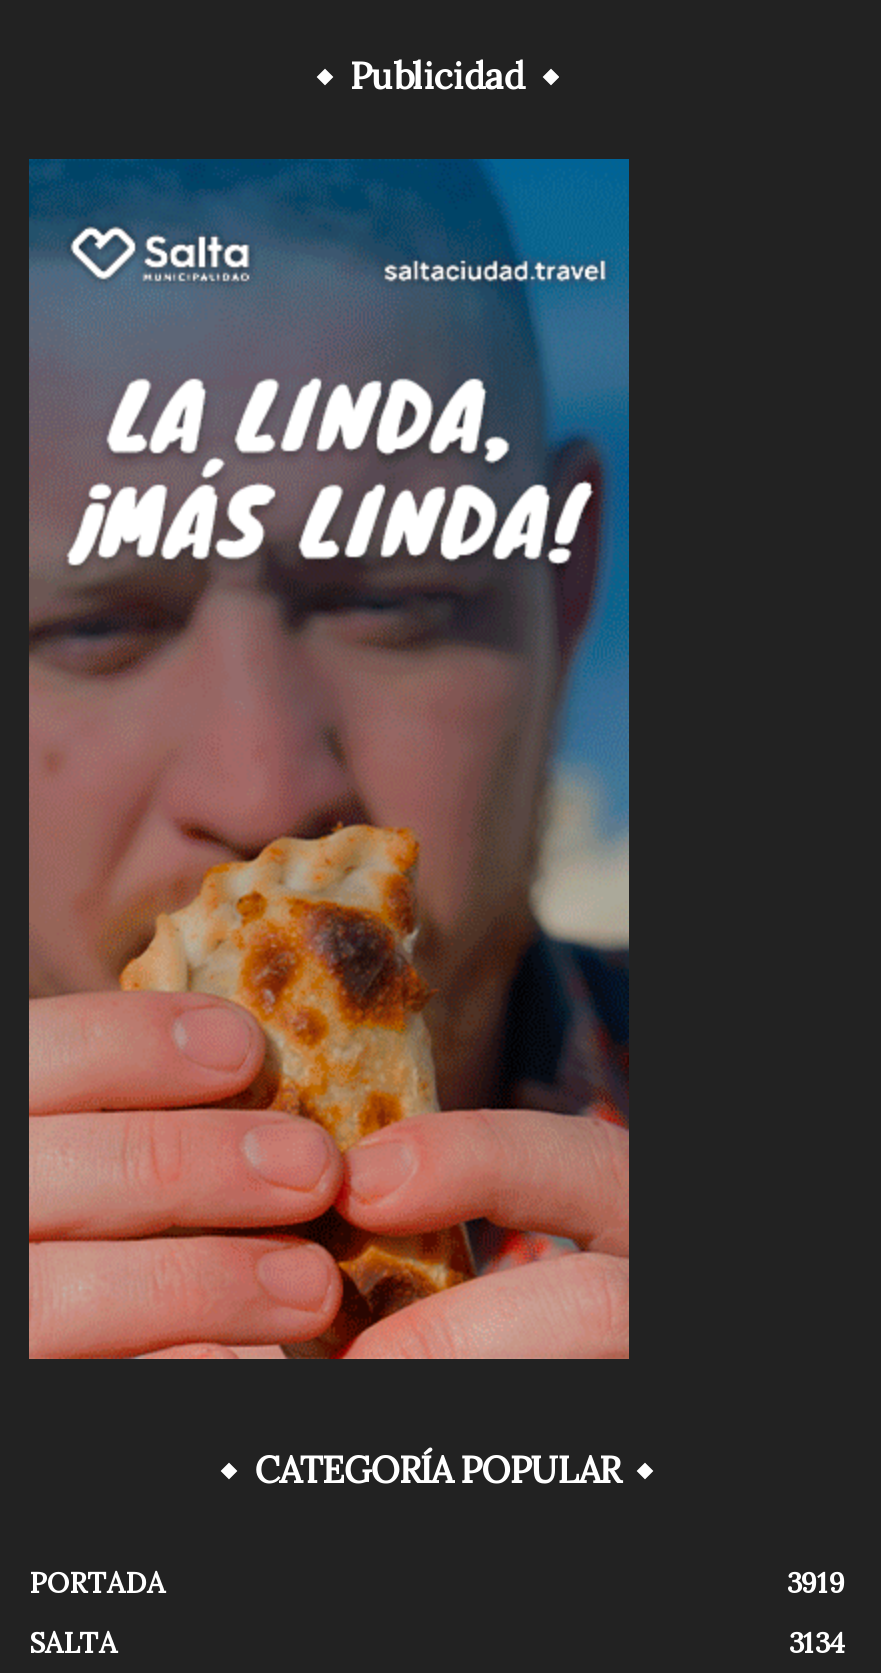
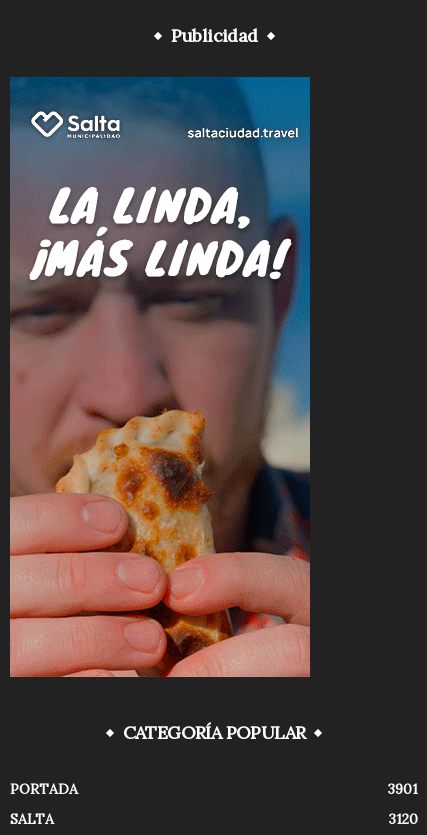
- 3919
+ 3901

- 3134
+ 3120
